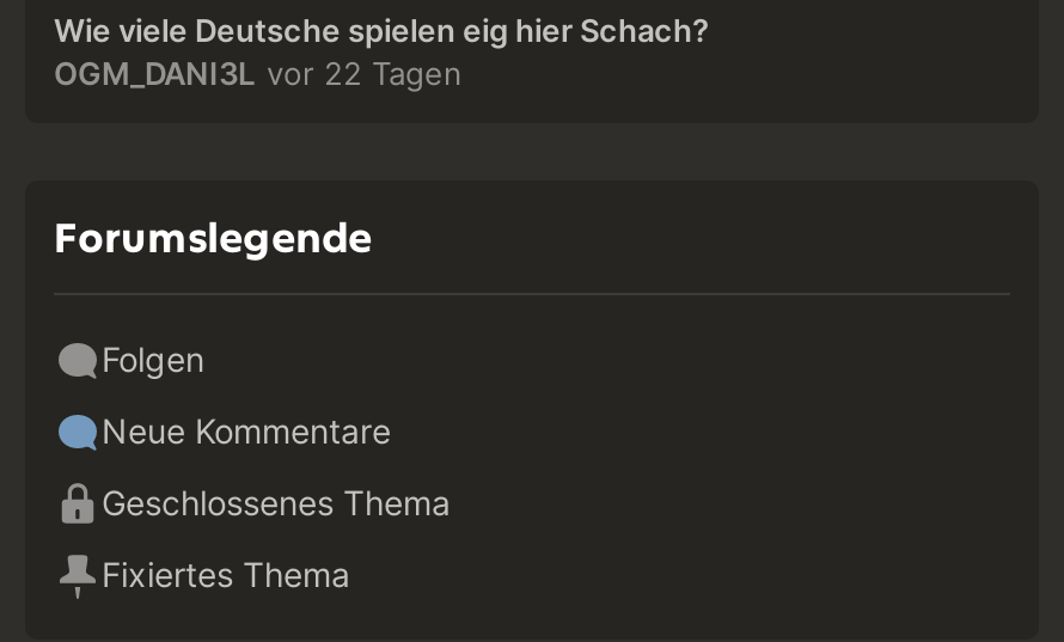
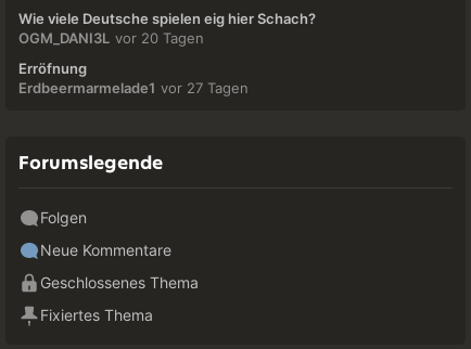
- OGM_DANI3L vor 22 Tagen
+ OGM_DANI3L vor 20 Tagen
+ Erröfnung
+ Erdbeermarmelade1 vor 27 Tagen
